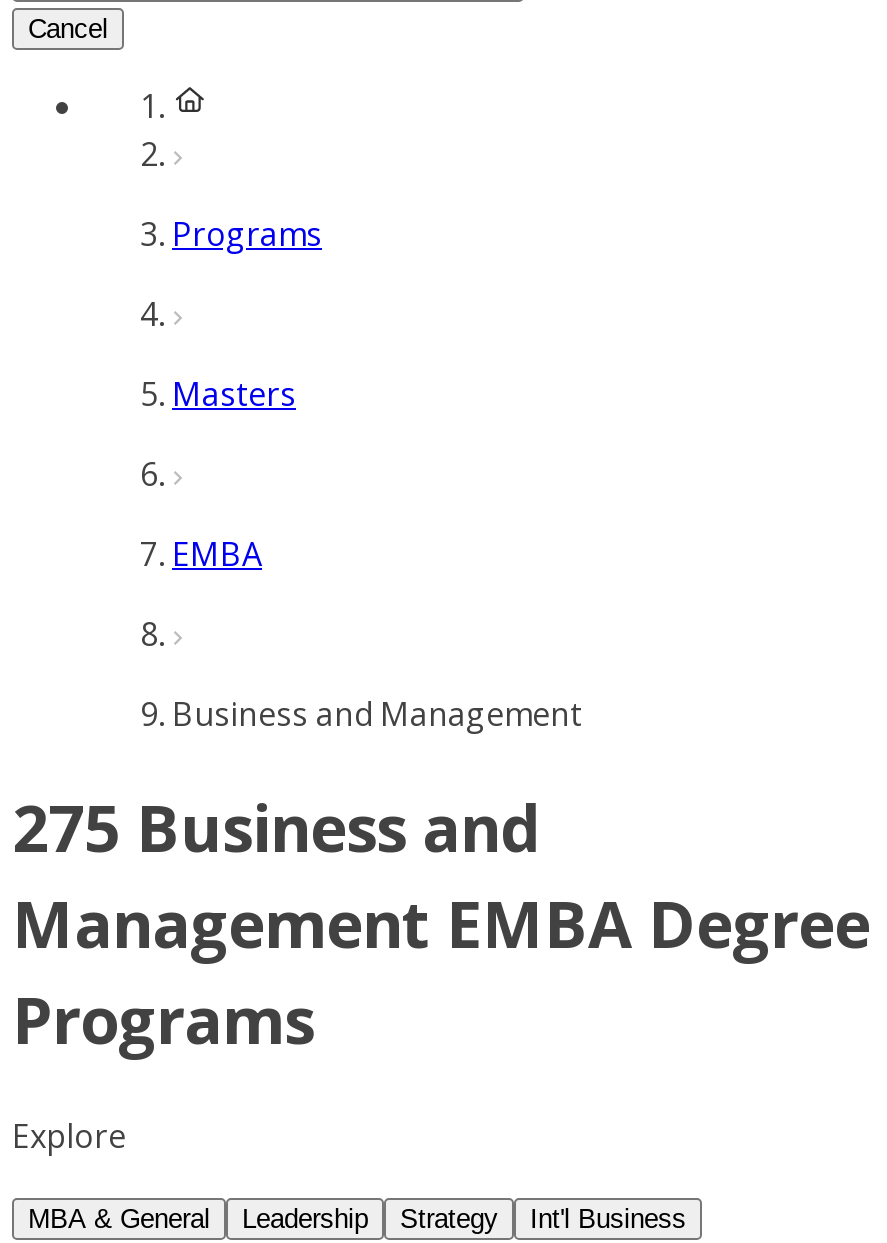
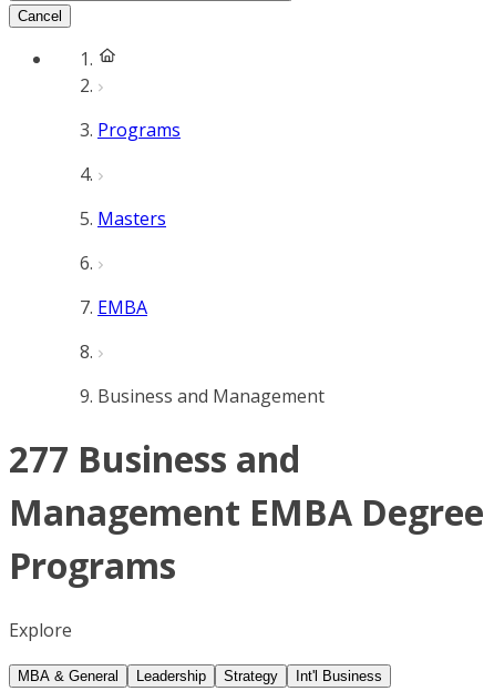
- 275 Business and
+ 277 Business and
